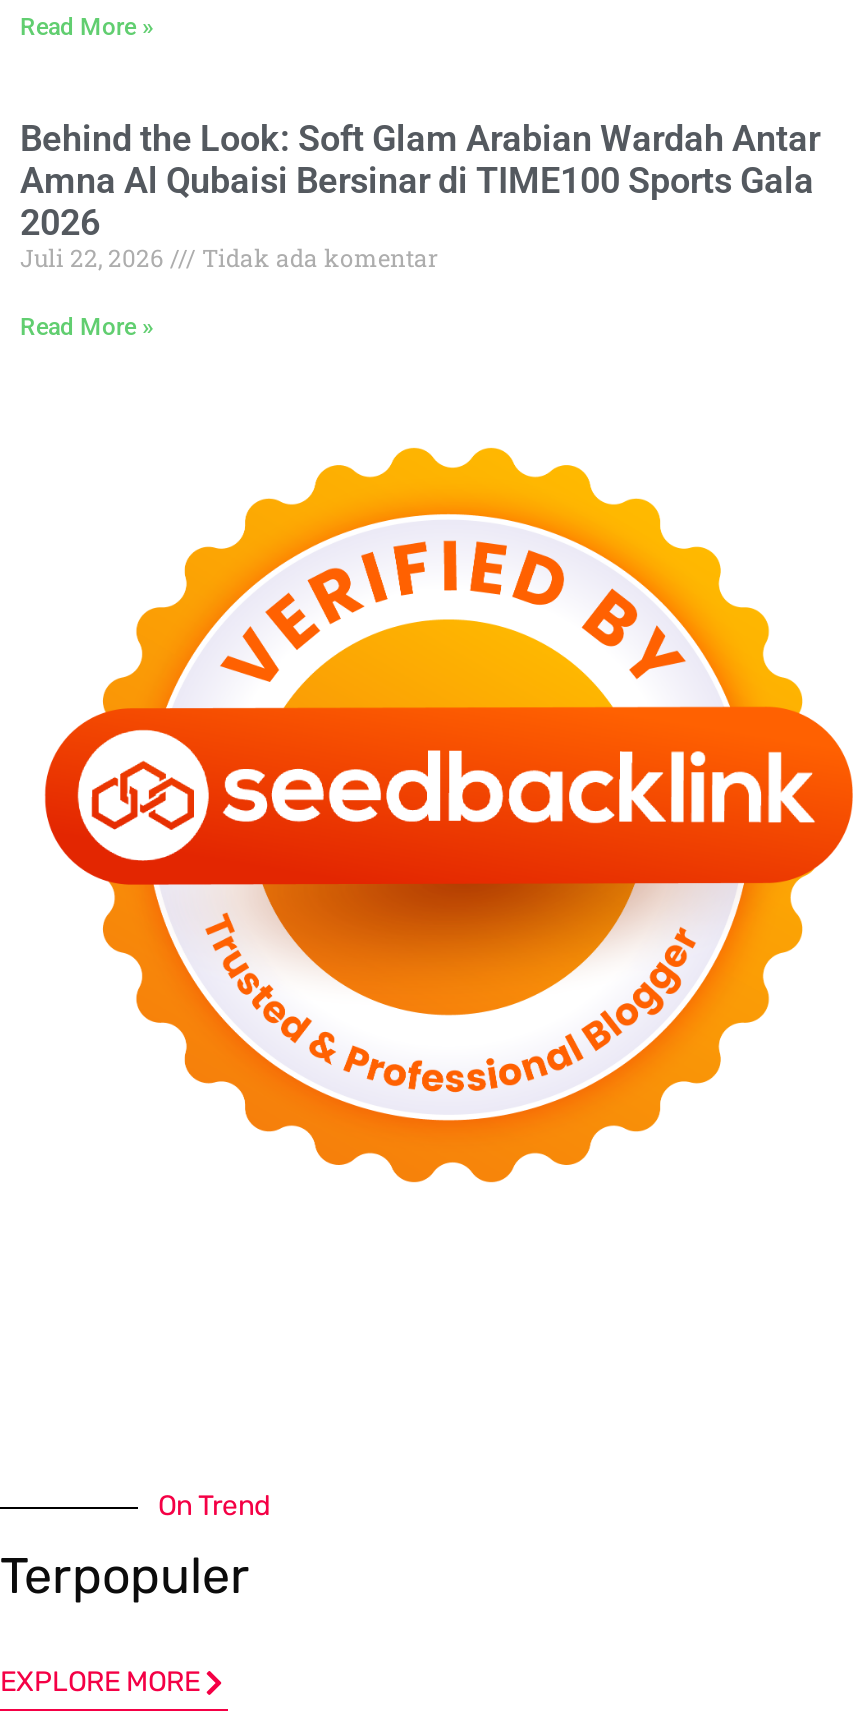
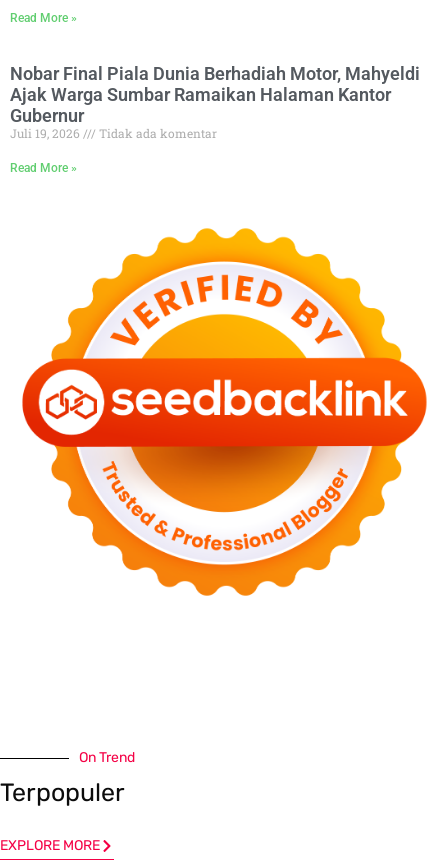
- Behind the Look: Soft Glam Arabian Wardah Antar
- Amna Al Qubaisi Bersinar di TIME100 Sports Gala
- 2026
- Juli 22, 2026
+ Nobar Final Piala Dunia Berhadiah Motor, Mahyeldi
+ Ajak Warga Sumbar Ramaikan Halaman Kantor
+ Gubernur
+ Juli 19, 2026
